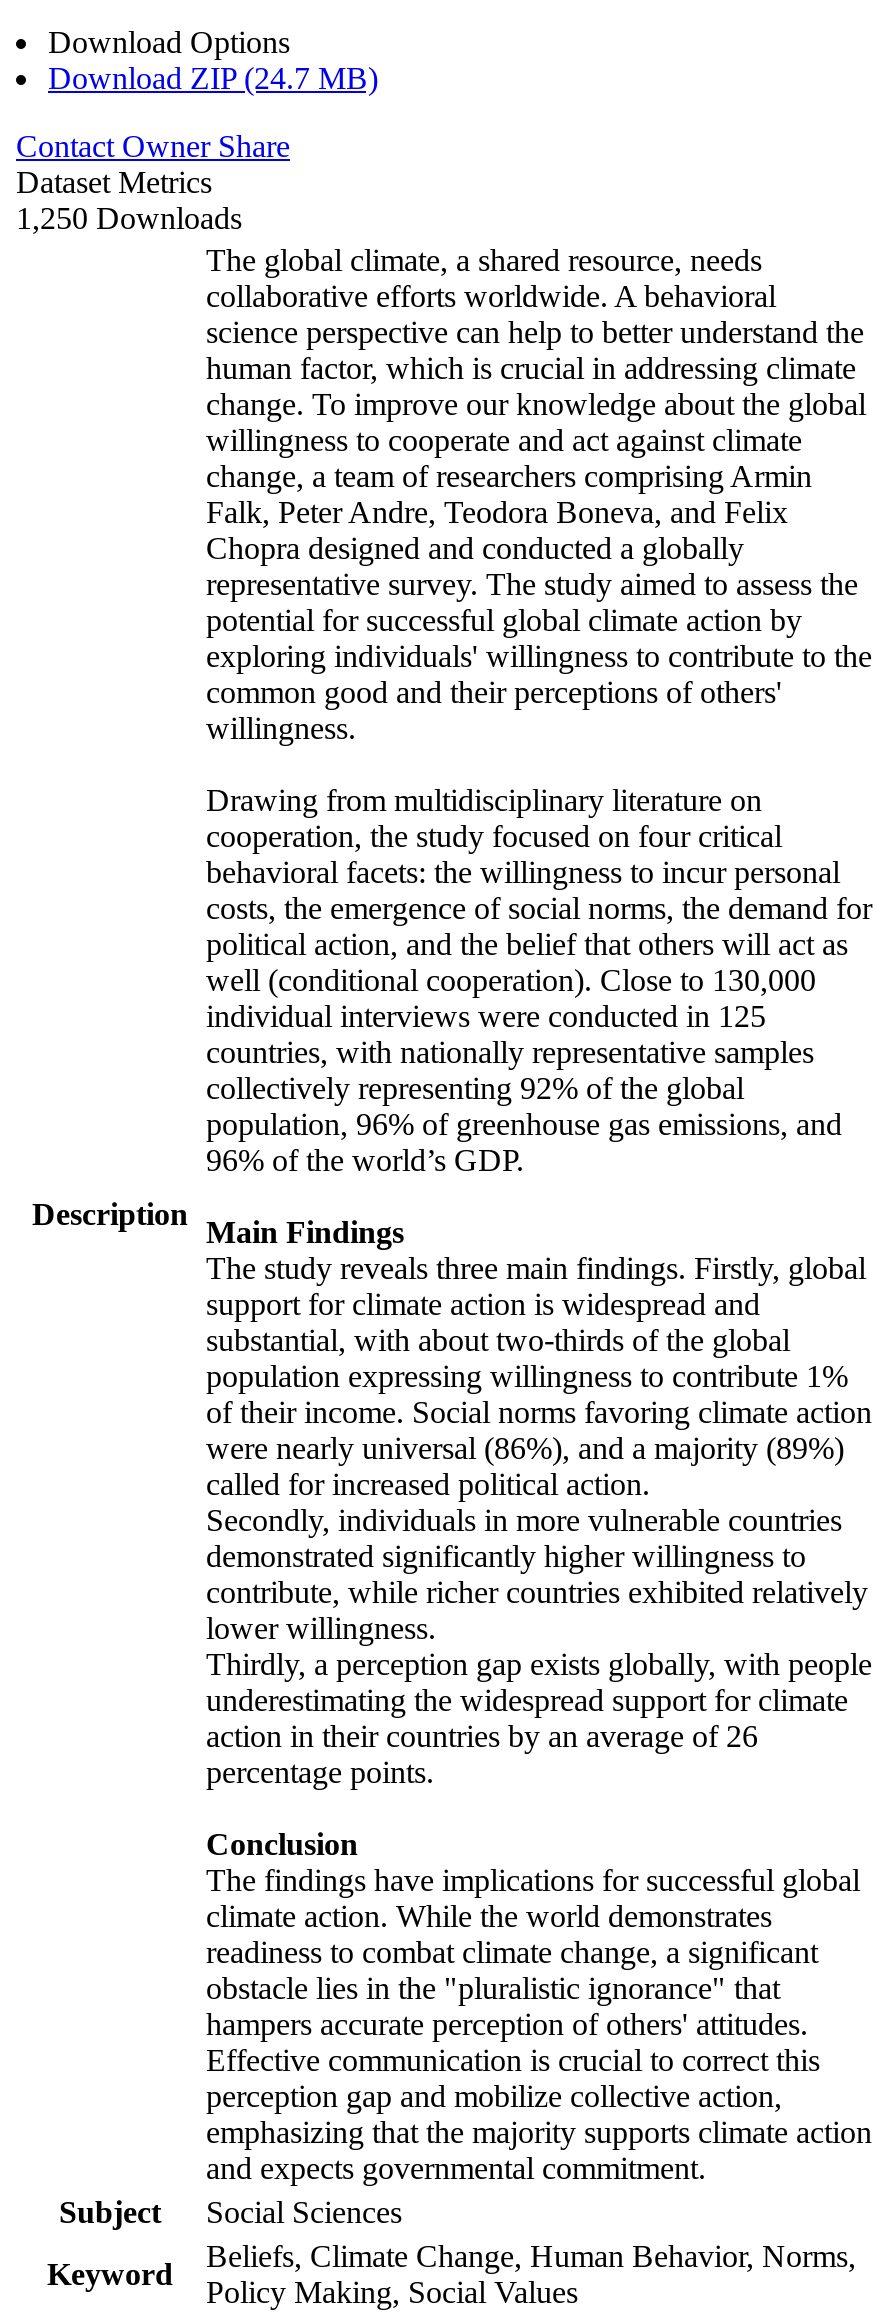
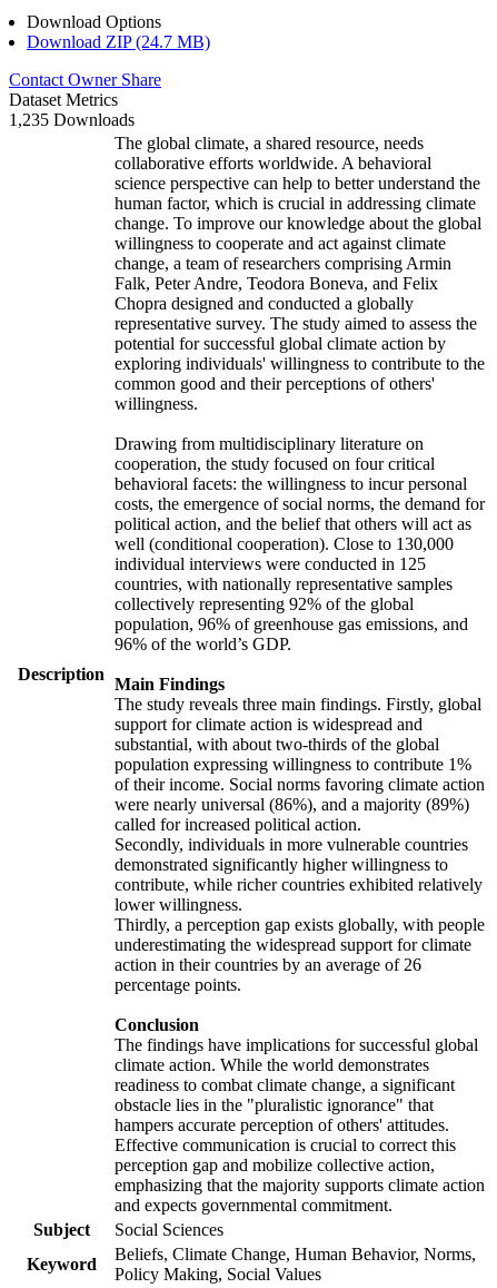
- 1,250 Downloads
+ 1,235 Downloads
